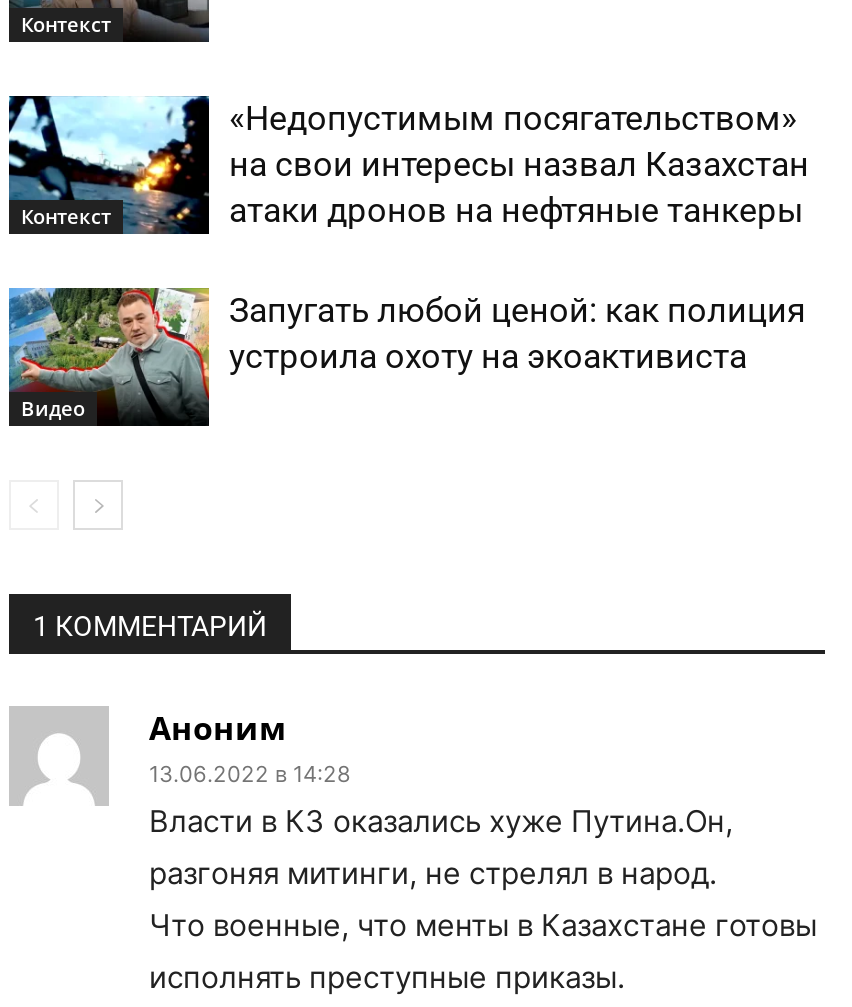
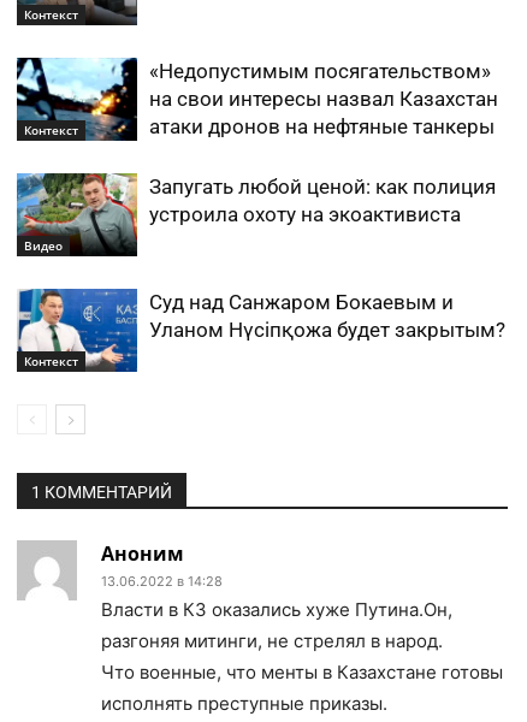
+ [image]
+ Контекст

+ Суд над Санжаром Бокаевым и
+ Уланом Нүсiпқожа будет закрытым?
